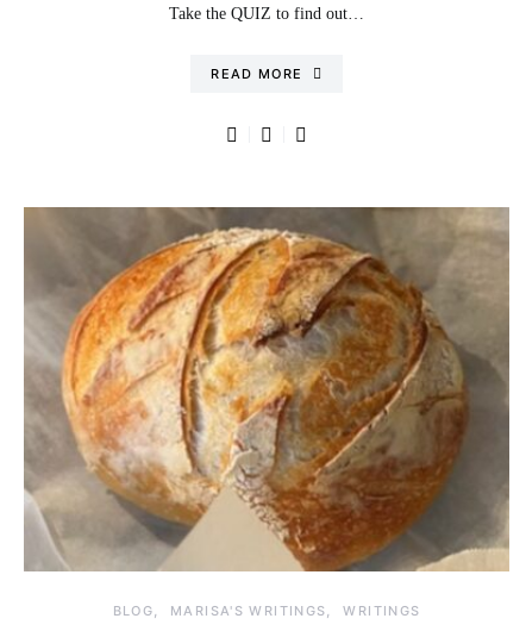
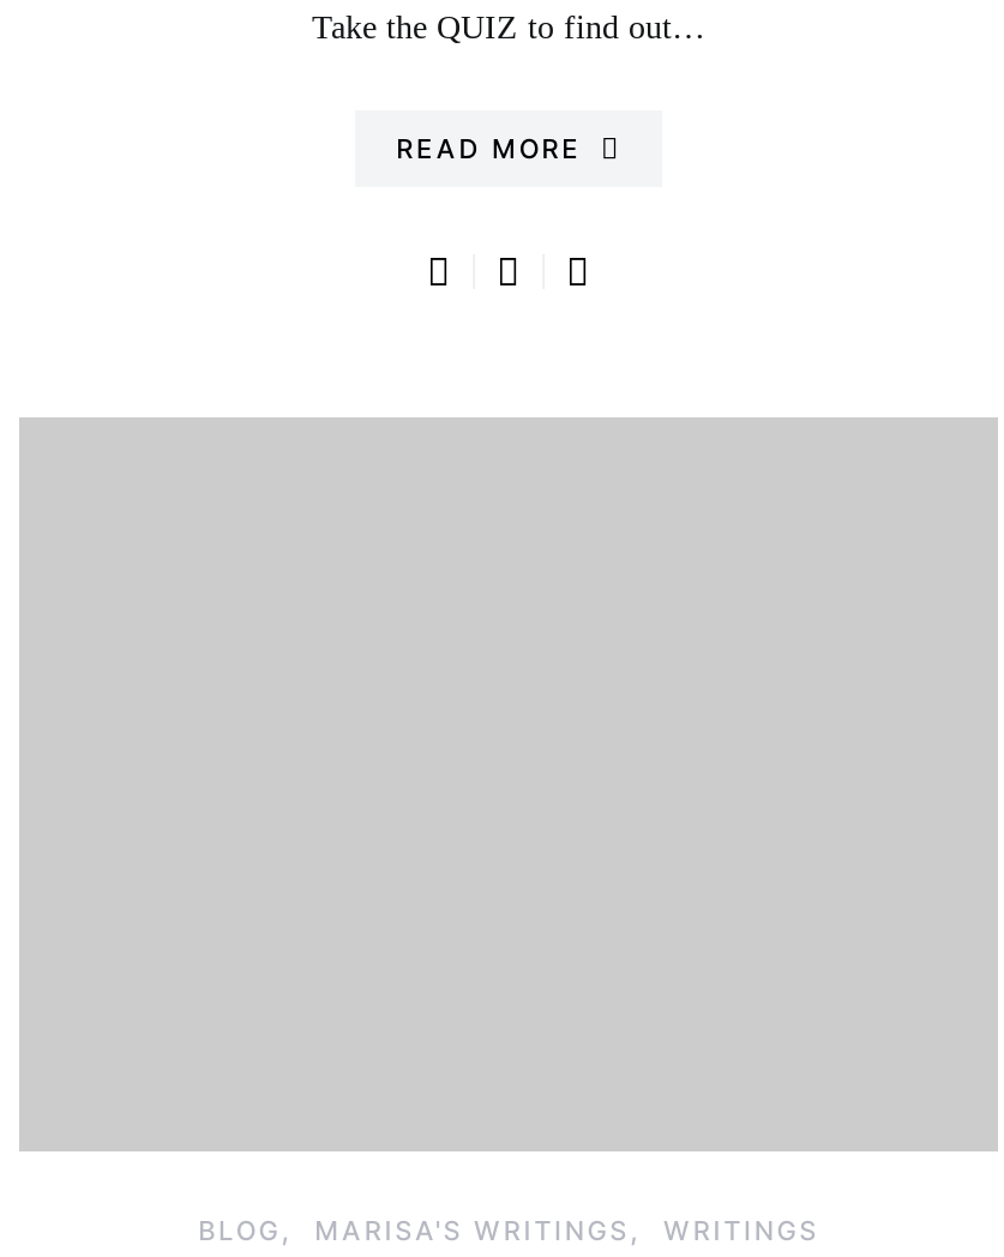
- [image]
